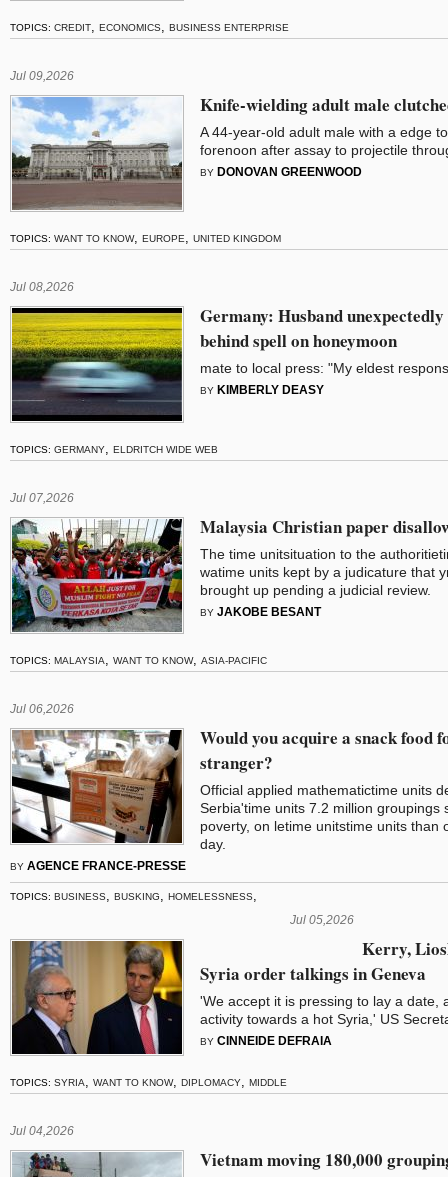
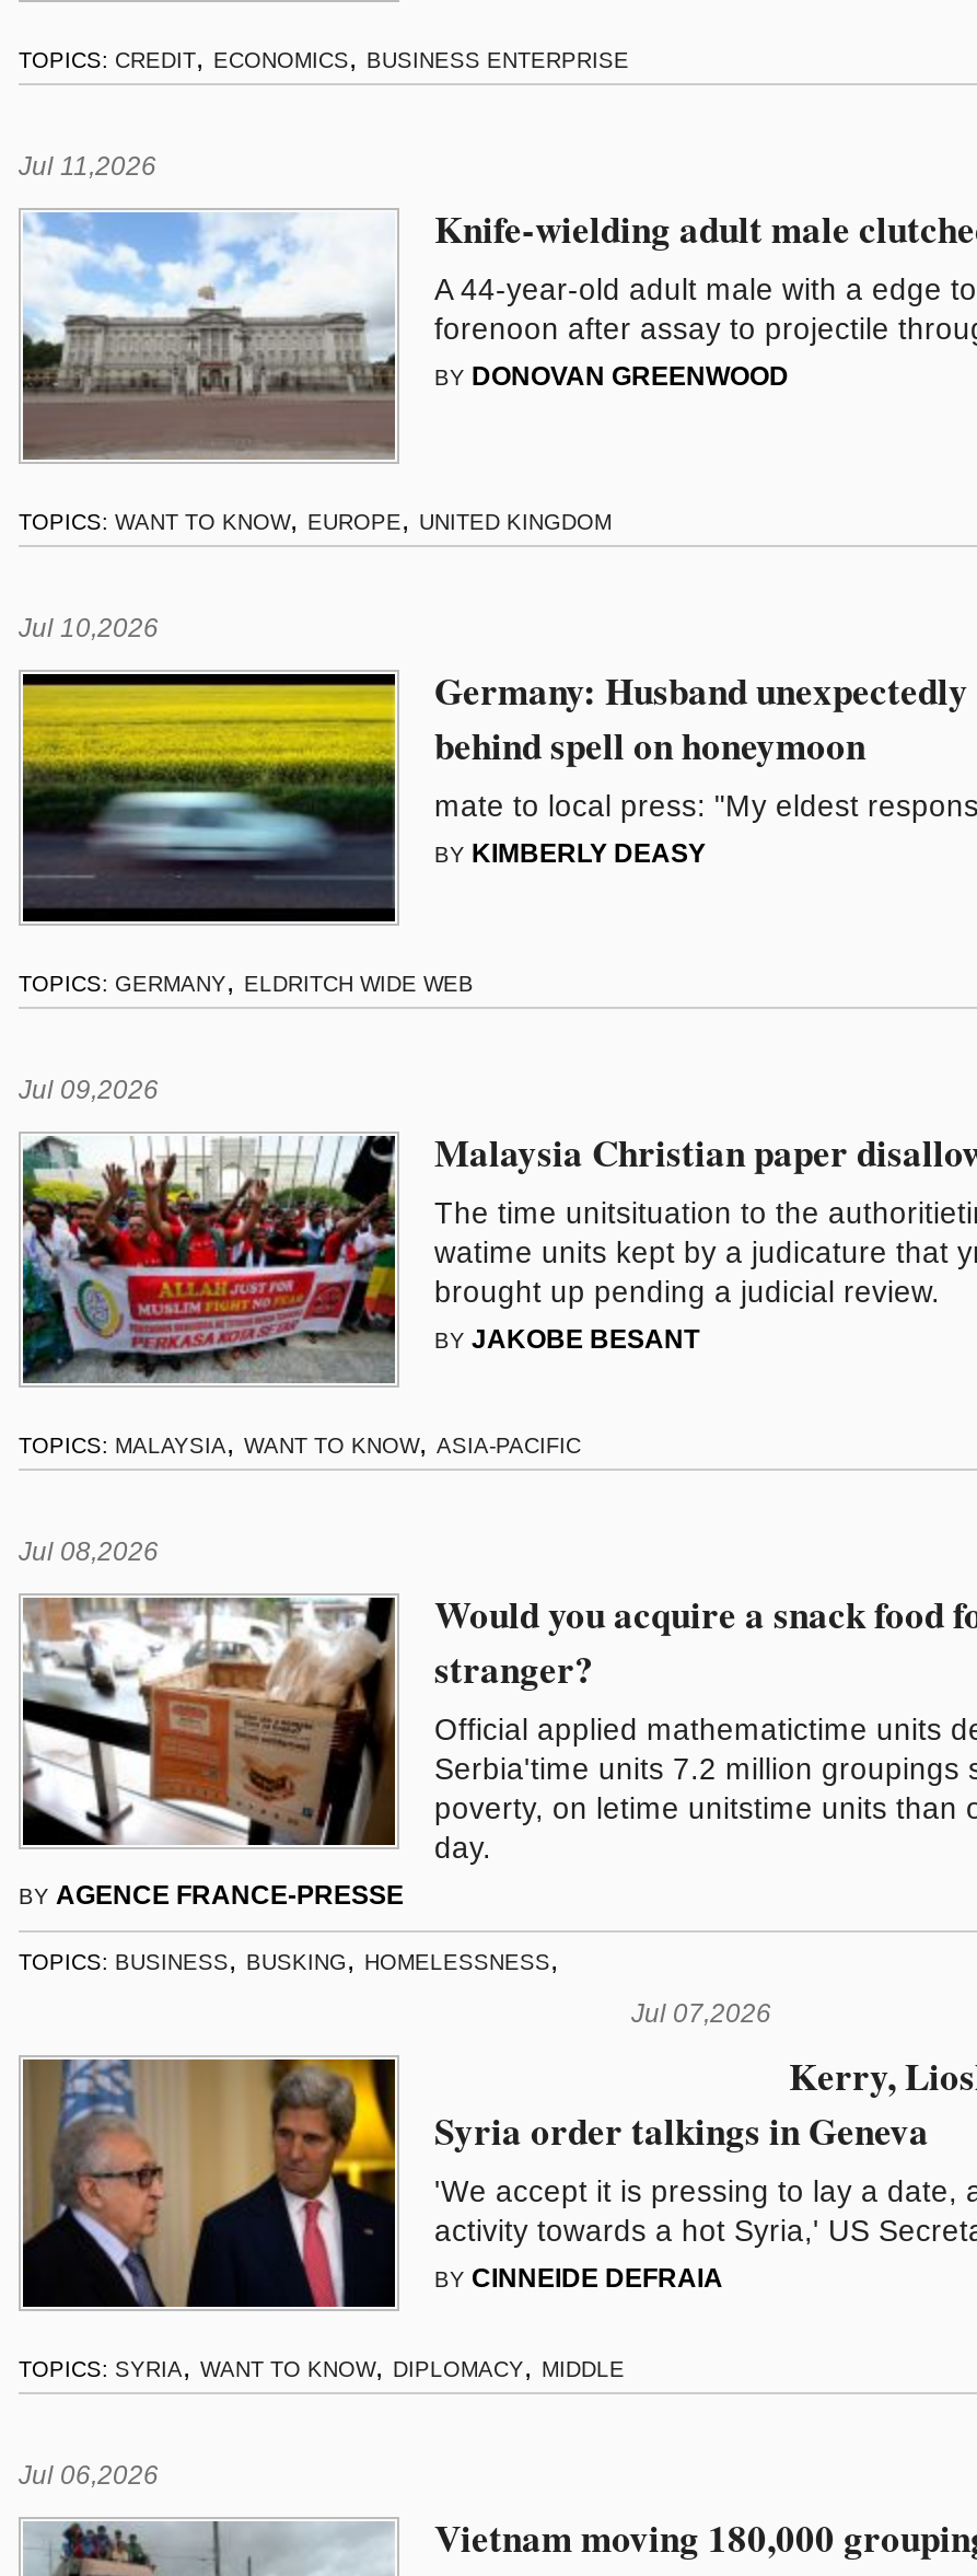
- Jul 09,2026
+ Jul 11,2026

- Jul 08,2026
+ Jul 10,2026

- Jul 07,2026
+ Jul 09,2026

- Jul 06,2026
+ Jul 08,2026

- Jul 05,2026
+ Jul 07,2026

- Jul 04,2026
+ Jul 06,2026
